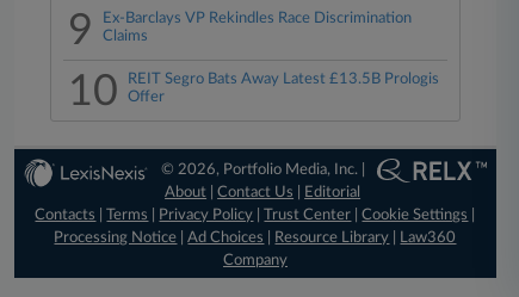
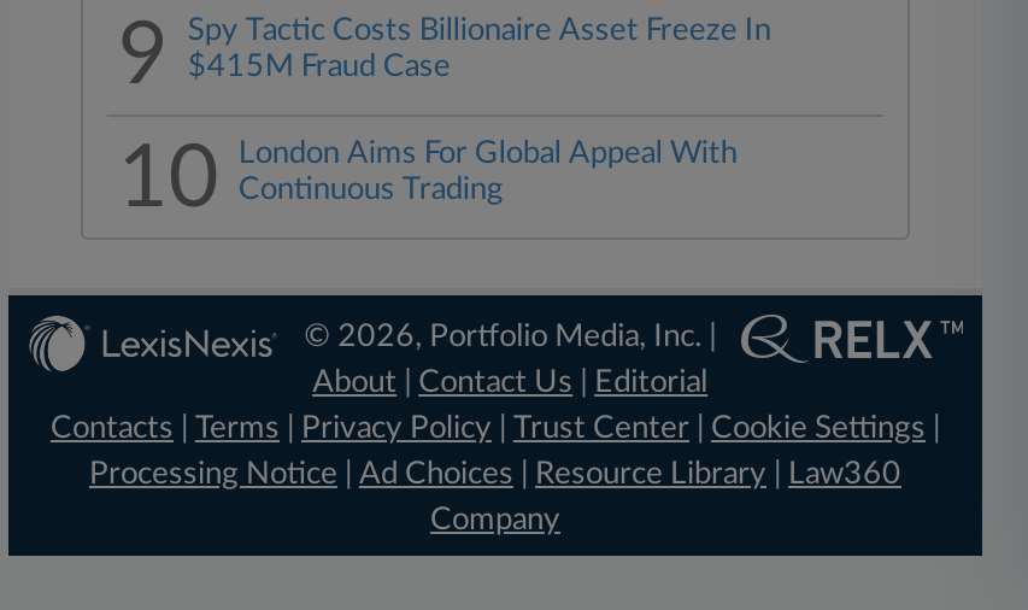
- Ex-Barclays VP Rekindles Race Discrimination
- Claims
+ Spy Tactic Costs Billionaire Asset Freeze In
+ $415M Fraud Case

- REIT Segro Bats Away Latest £13.5B Prologis
- Offer
+ London Aims For Global Appeal With
+ Continuous Trading
